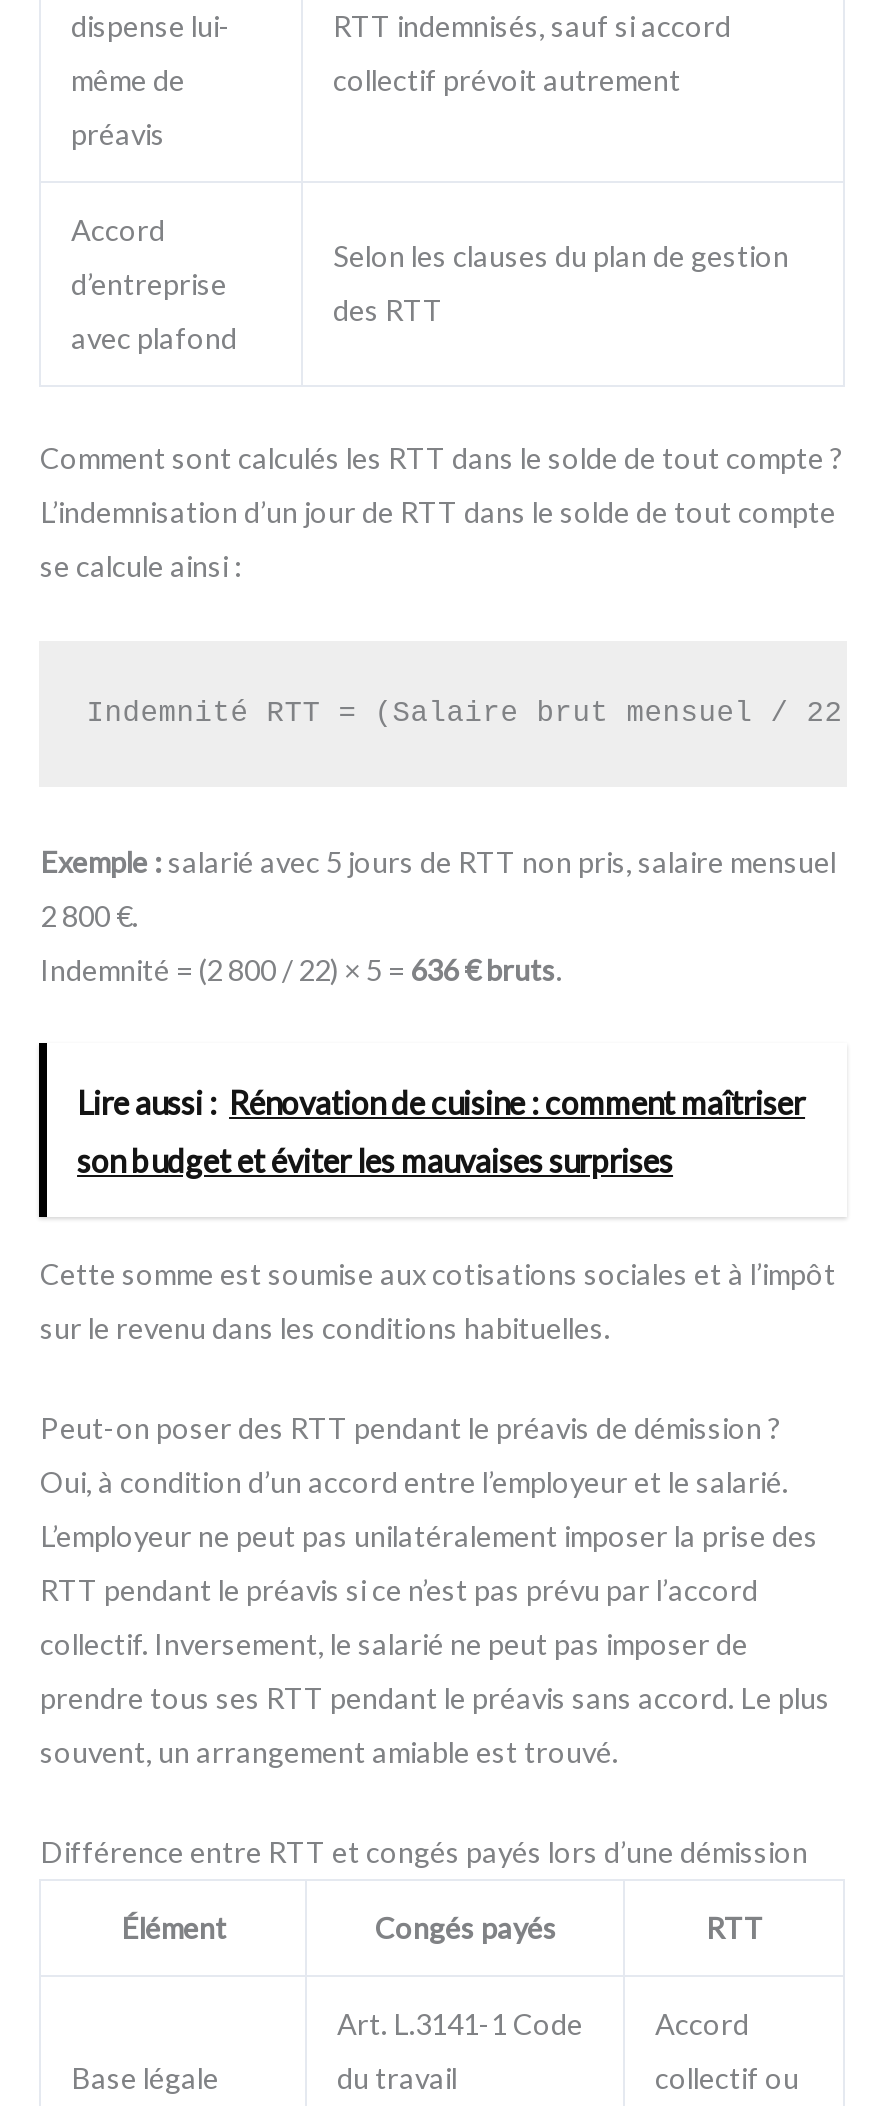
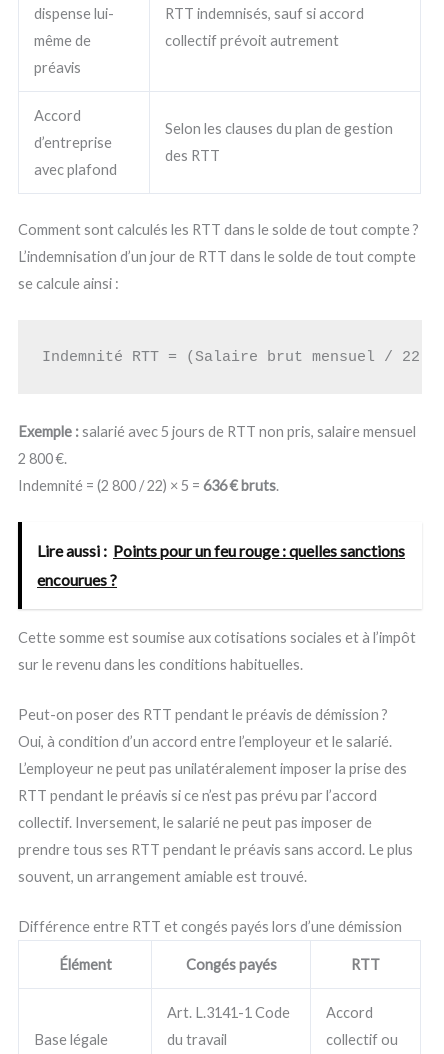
- Lire aussi : Rénovation de cuisine : comment maîtriser
+ Lire aussi : Points pour un feu rouge : quelles sanctions

- son budget et éviter les mauvaises surprises
+ encourues ?
